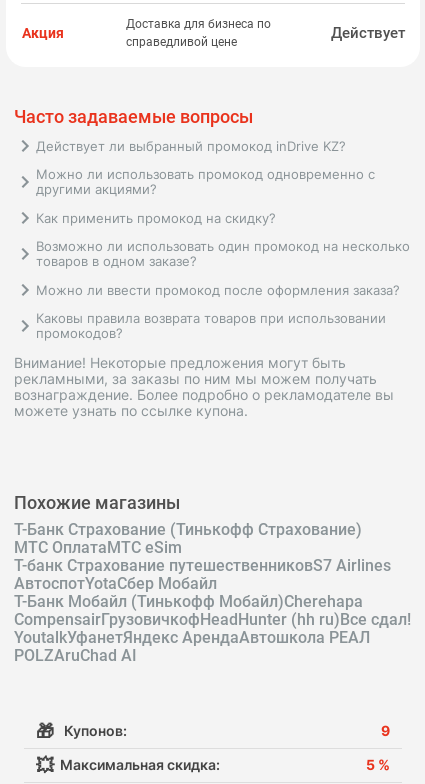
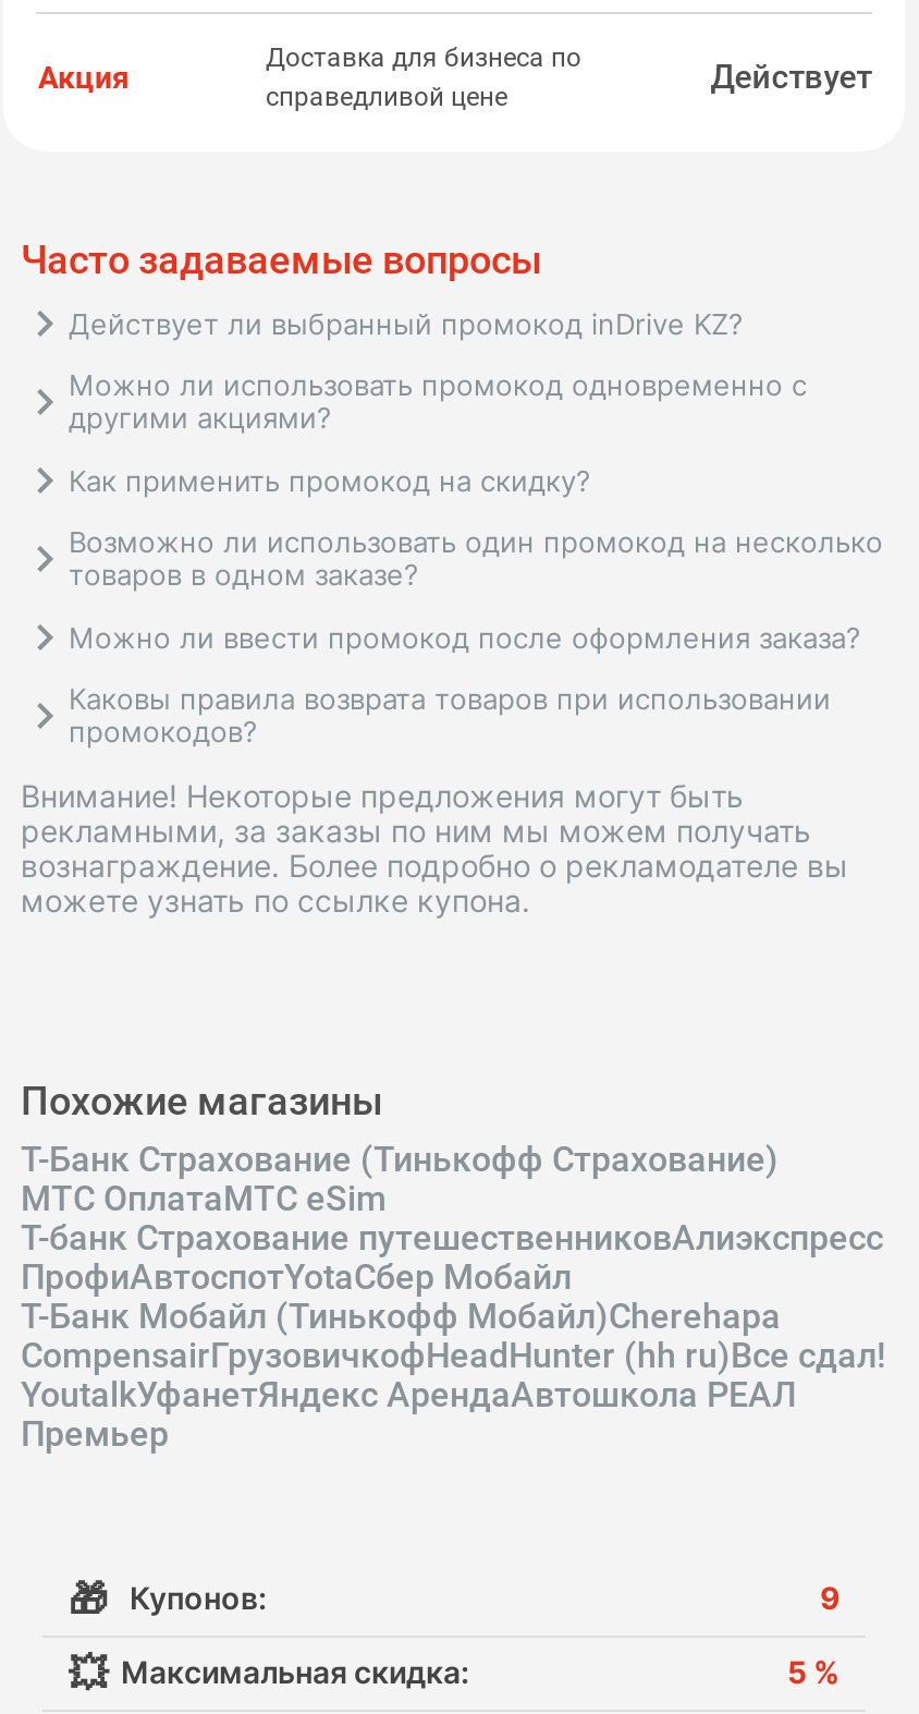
- Т-банк Страхование путешественниковS7 Airlines
- АвтоспотYotaСбер Мобайл
+ Т-банк Страхование путешественниковАлиэкспресс
+ ПрофиАвтоспотYotaСбер Мобайл

- POLZAruChad AI
+ Премьер
